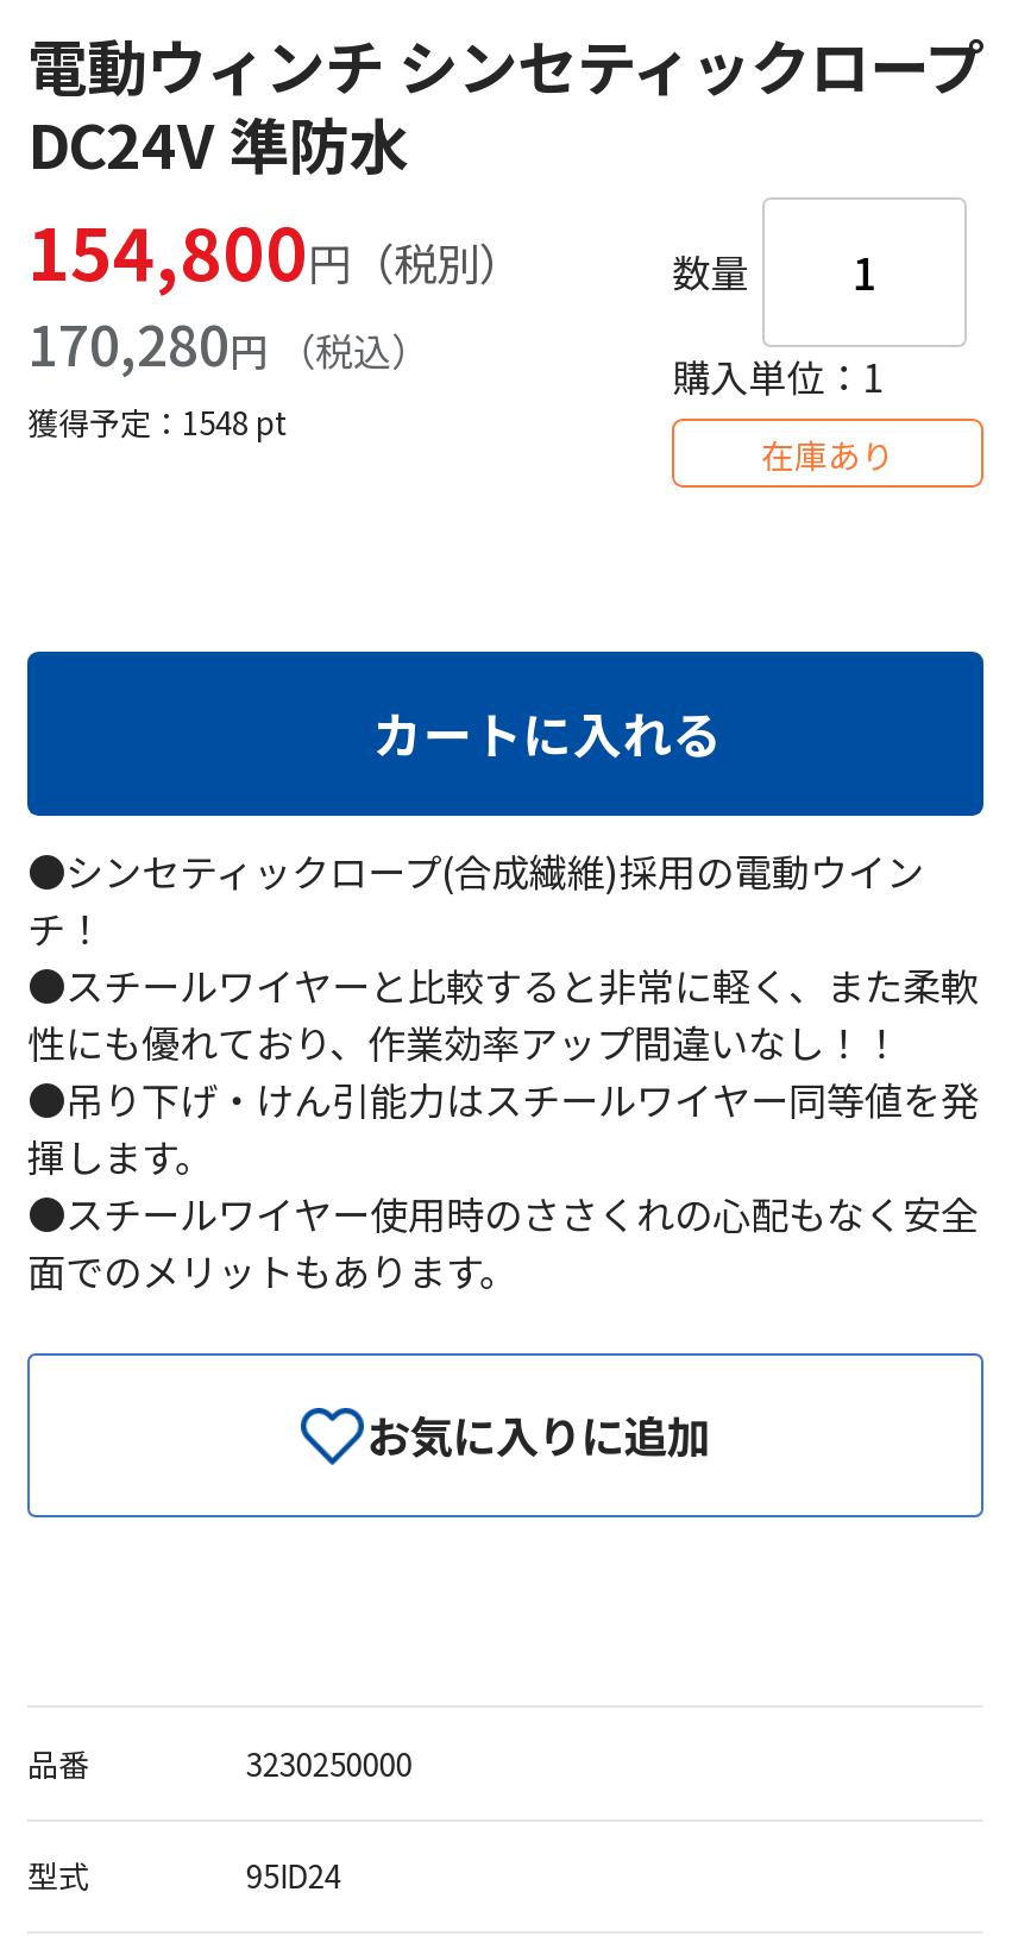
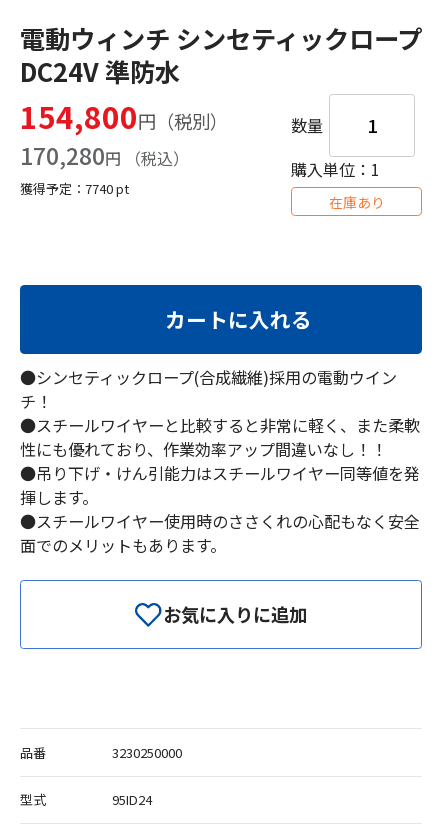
- 獲得予定：1548 pt
+ 獲得予定：7740 pt
